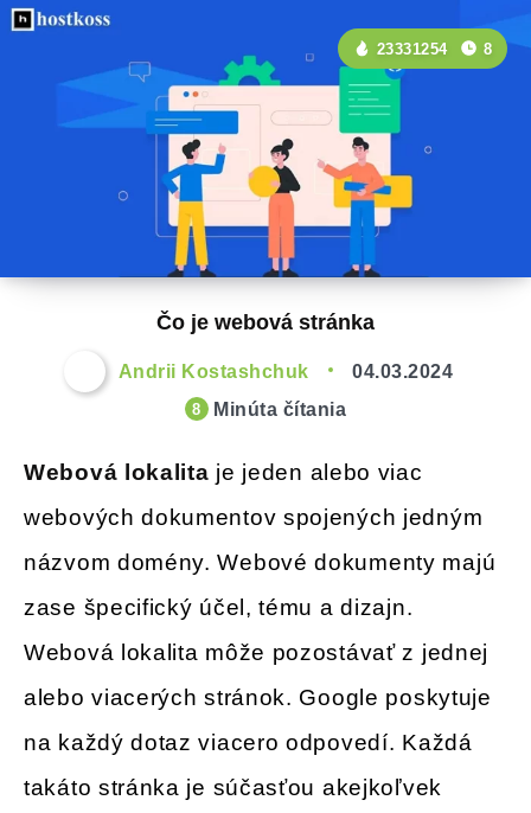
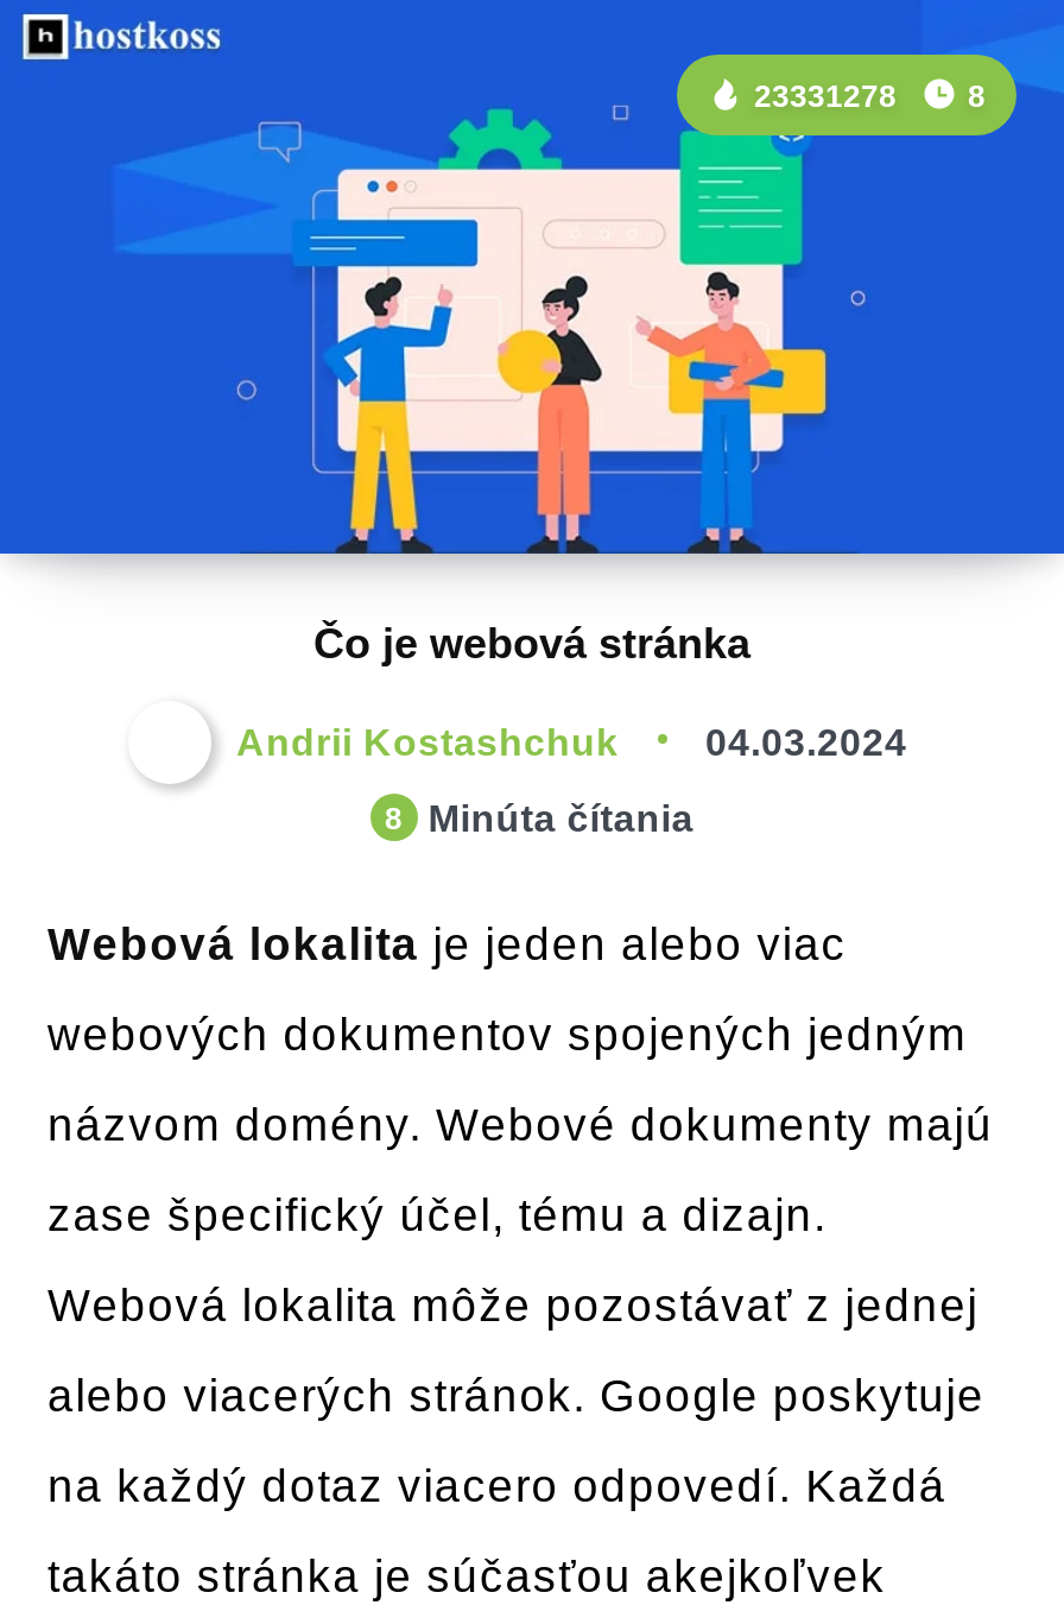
- 23331254 8
+ 23331278 8
